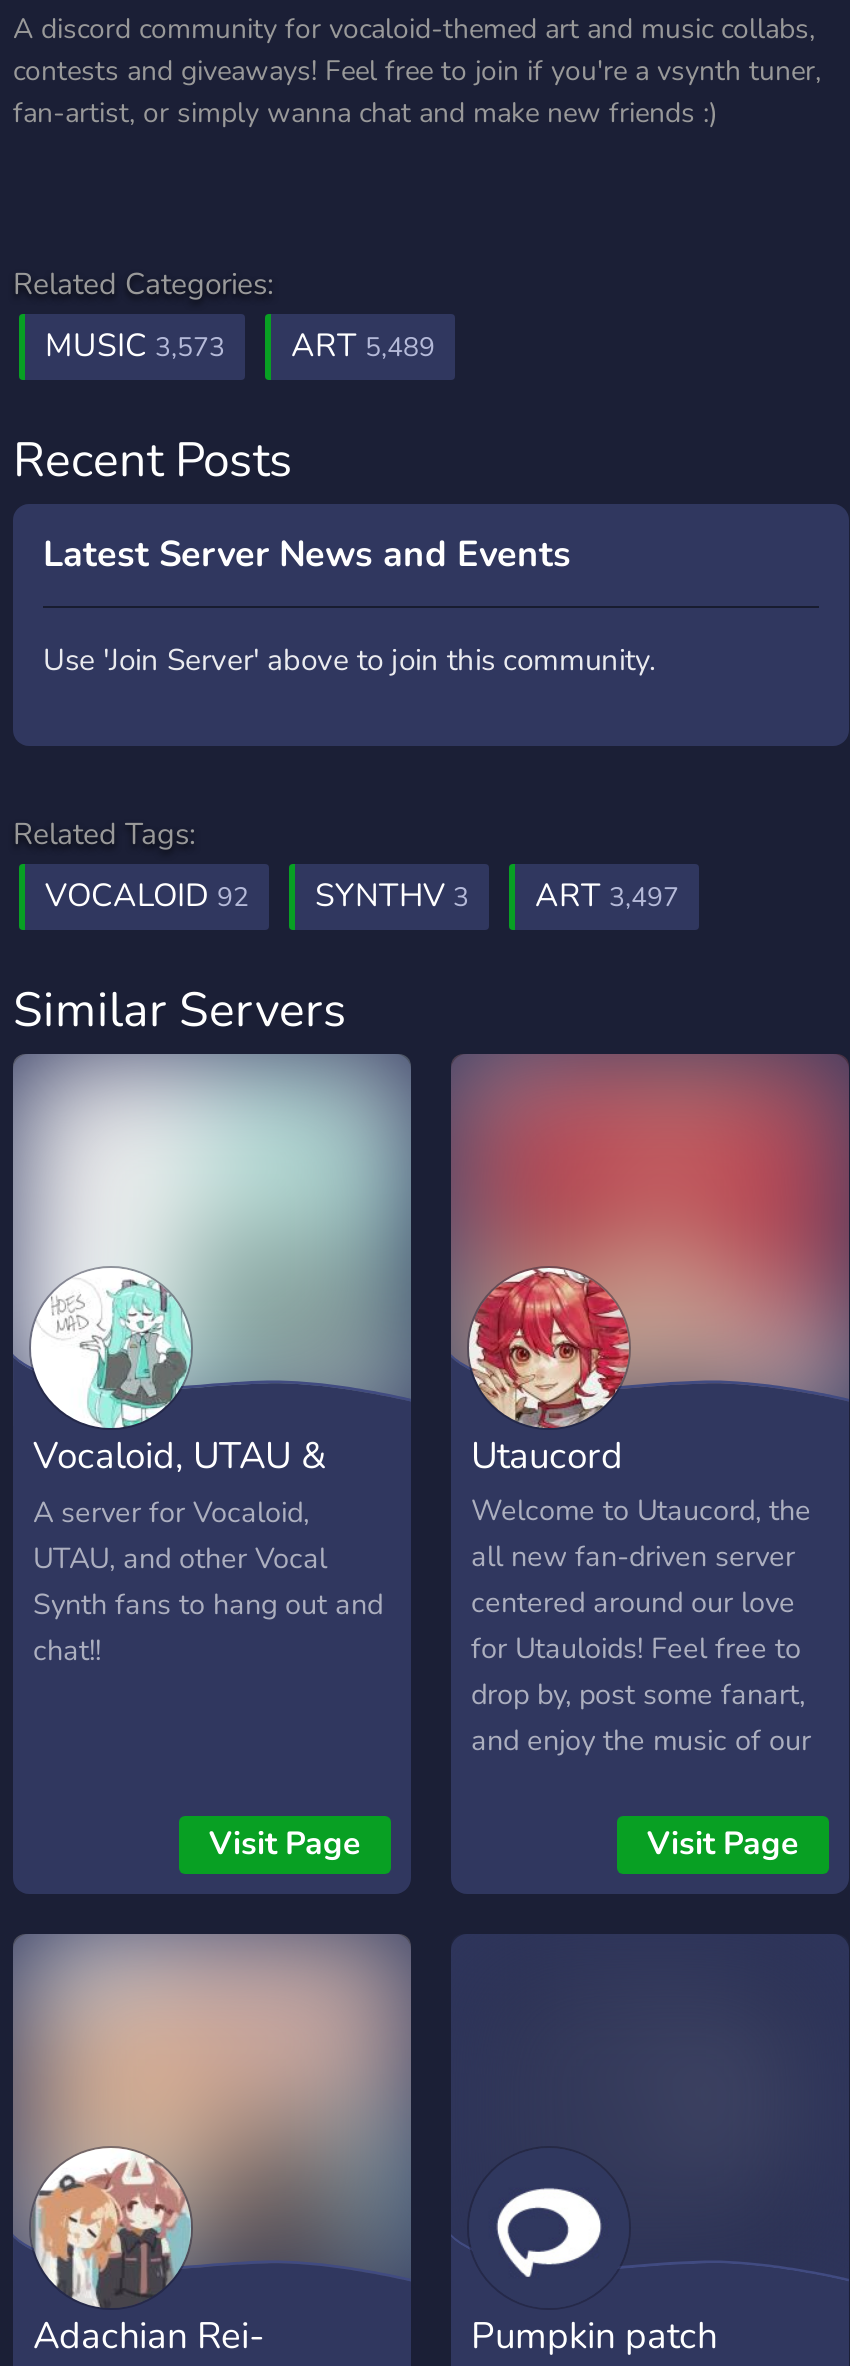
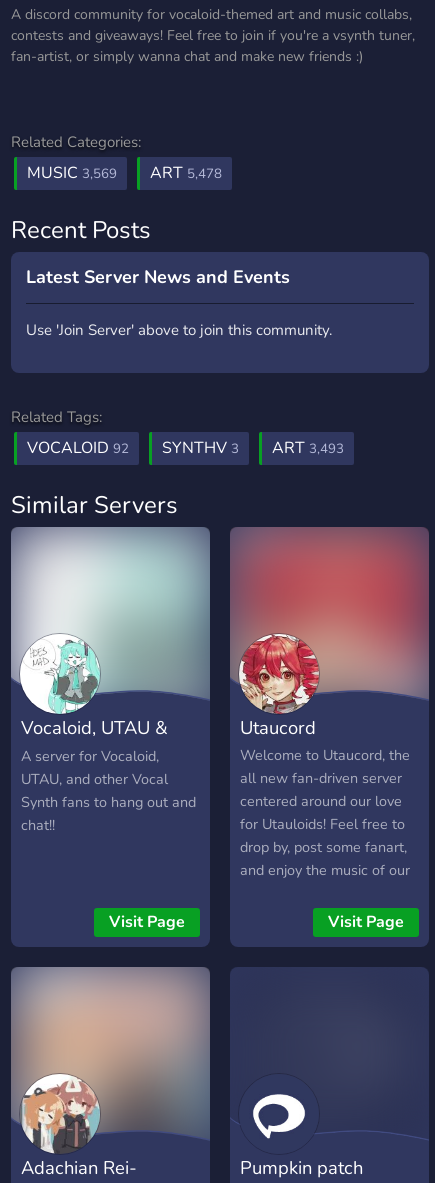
- MUSIC 3,573
+ MUSIC 3,569

- ART 5,489
+ ART 5,478

- VOCALOID 92 SYNTHV 3 ART 3,497
+ VOCALOID 92 SYNTHV 3 ART 3,493
